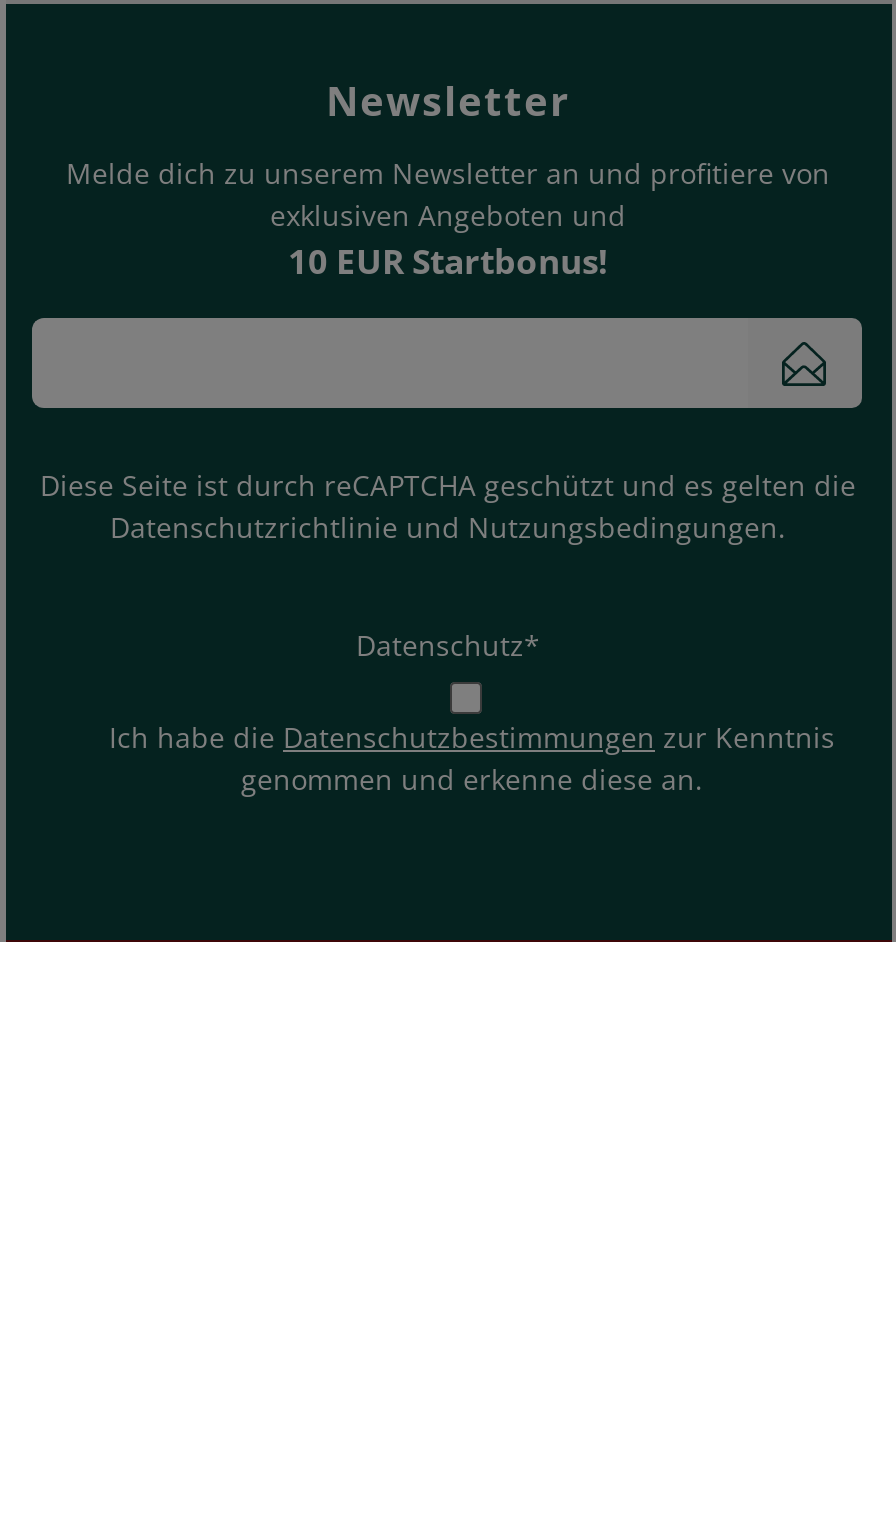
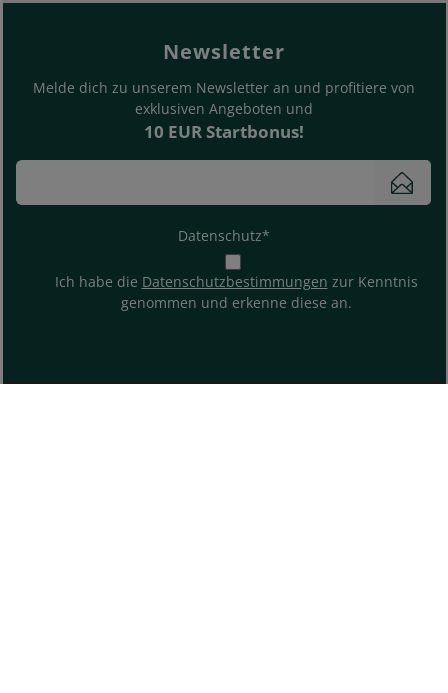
- Diese Seite ist durch reCAPTCHA geschützt und es gelten die
- Datenschutzrichtlinie und Nutzungsbedingungen.
